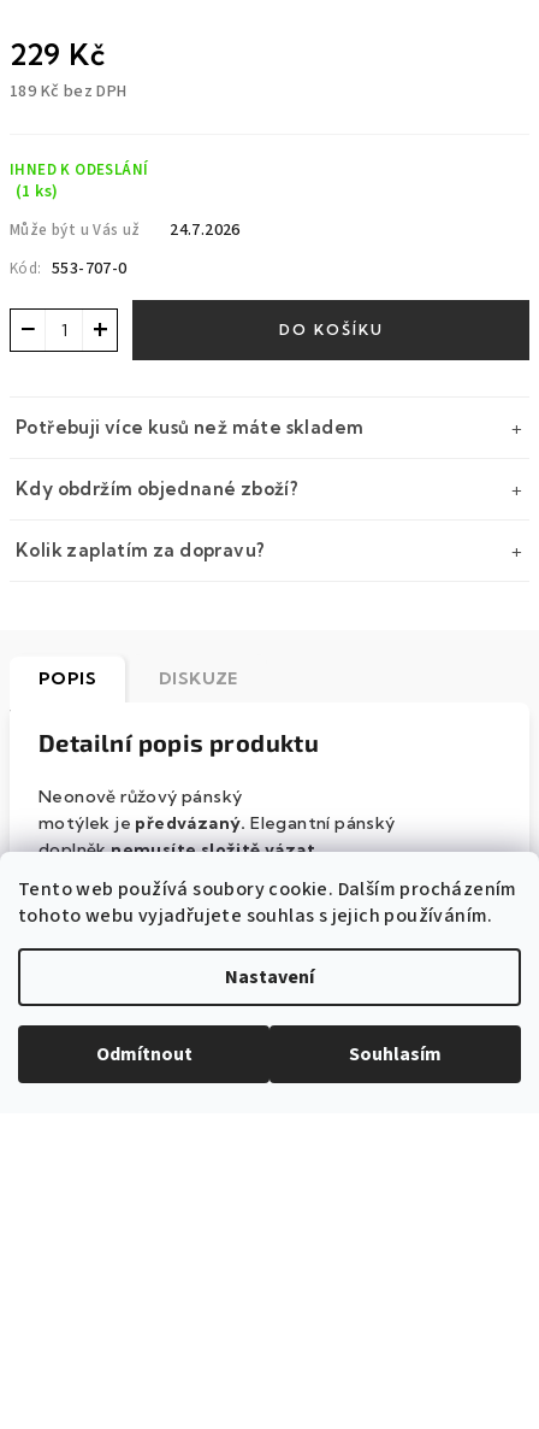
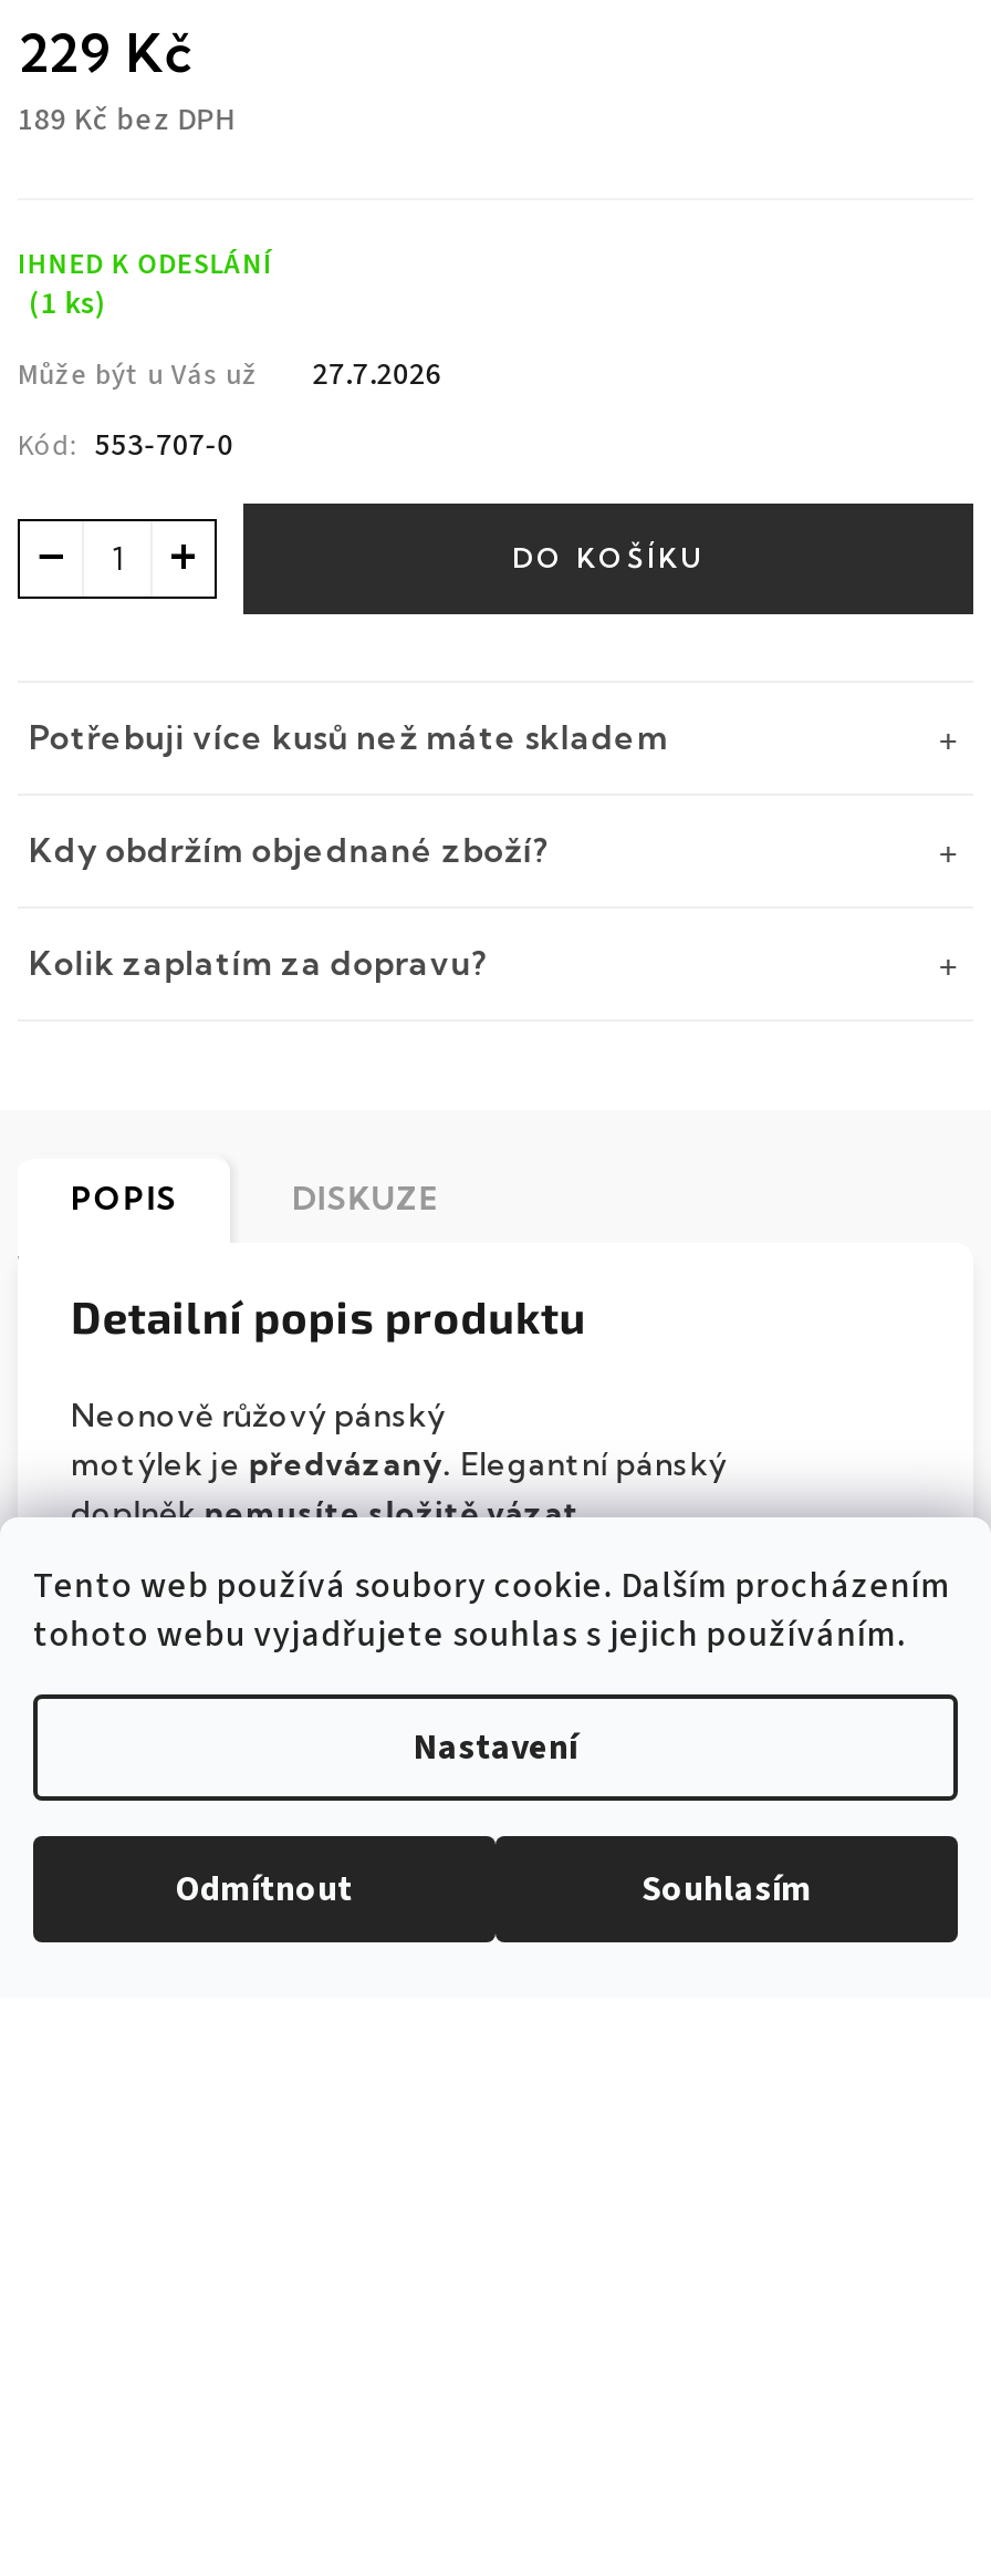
- Může být u Vás už 24.7.2026
+ Může být u Vás už 27.7.2026
